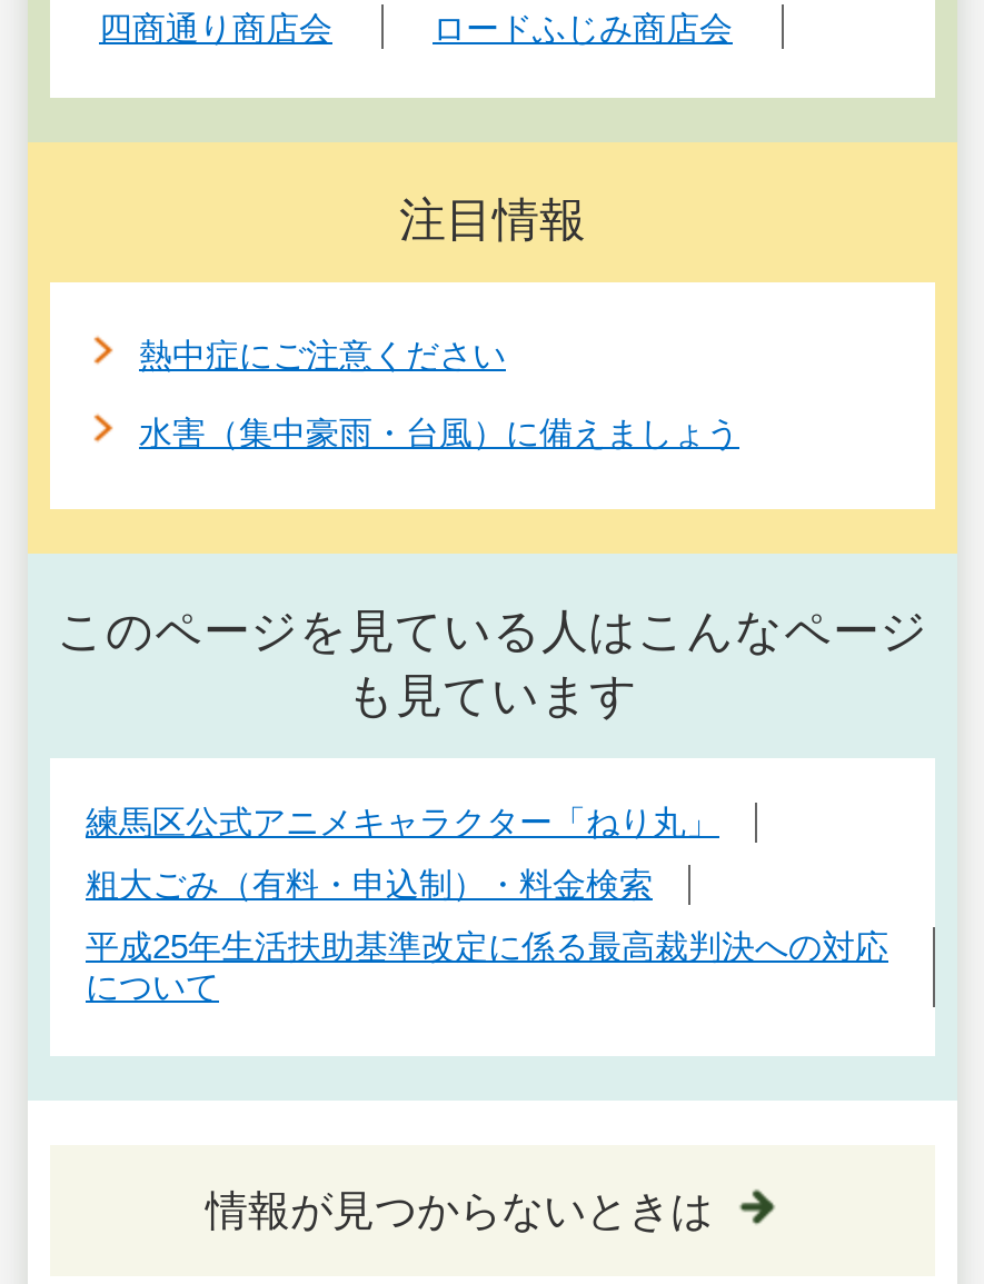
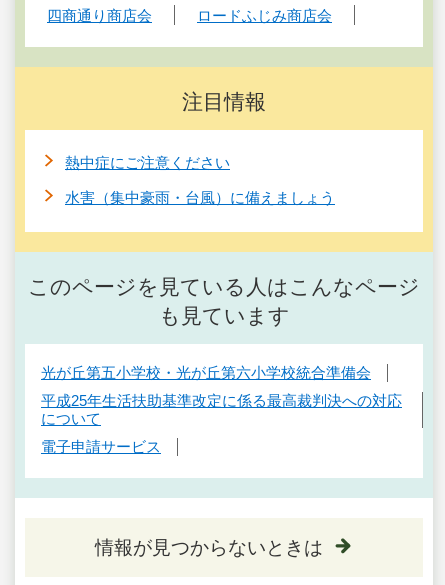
- 練馬区公式アニメキャラクター「ねり丸」
- 粗大ごみ（有料・申込制）・料金検索
+ 光が丘第五小学校・光が丘第六小学校統合準備会

moved up: 平成25年生活扶助基準改定に係る最高裁判決への対応 | について

+ 電子申請サービス
